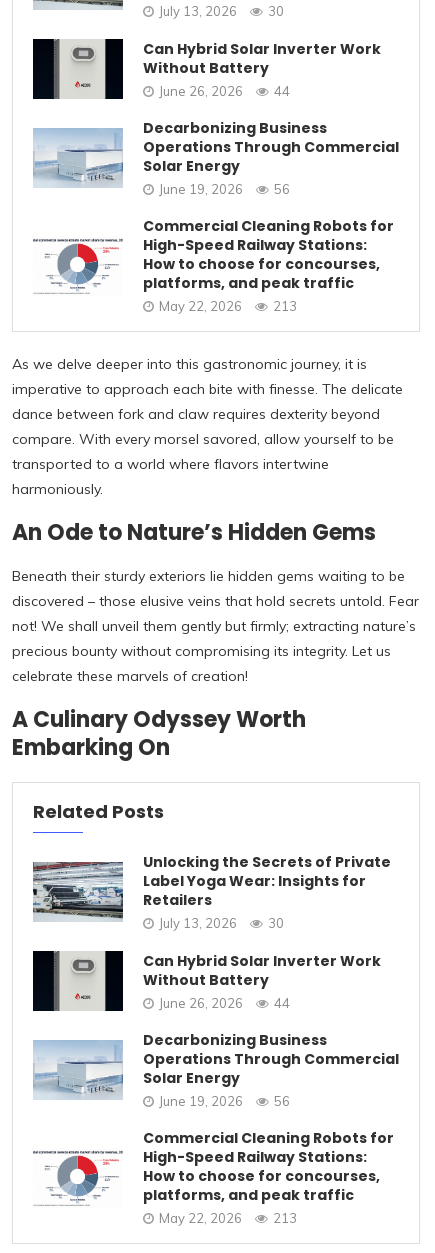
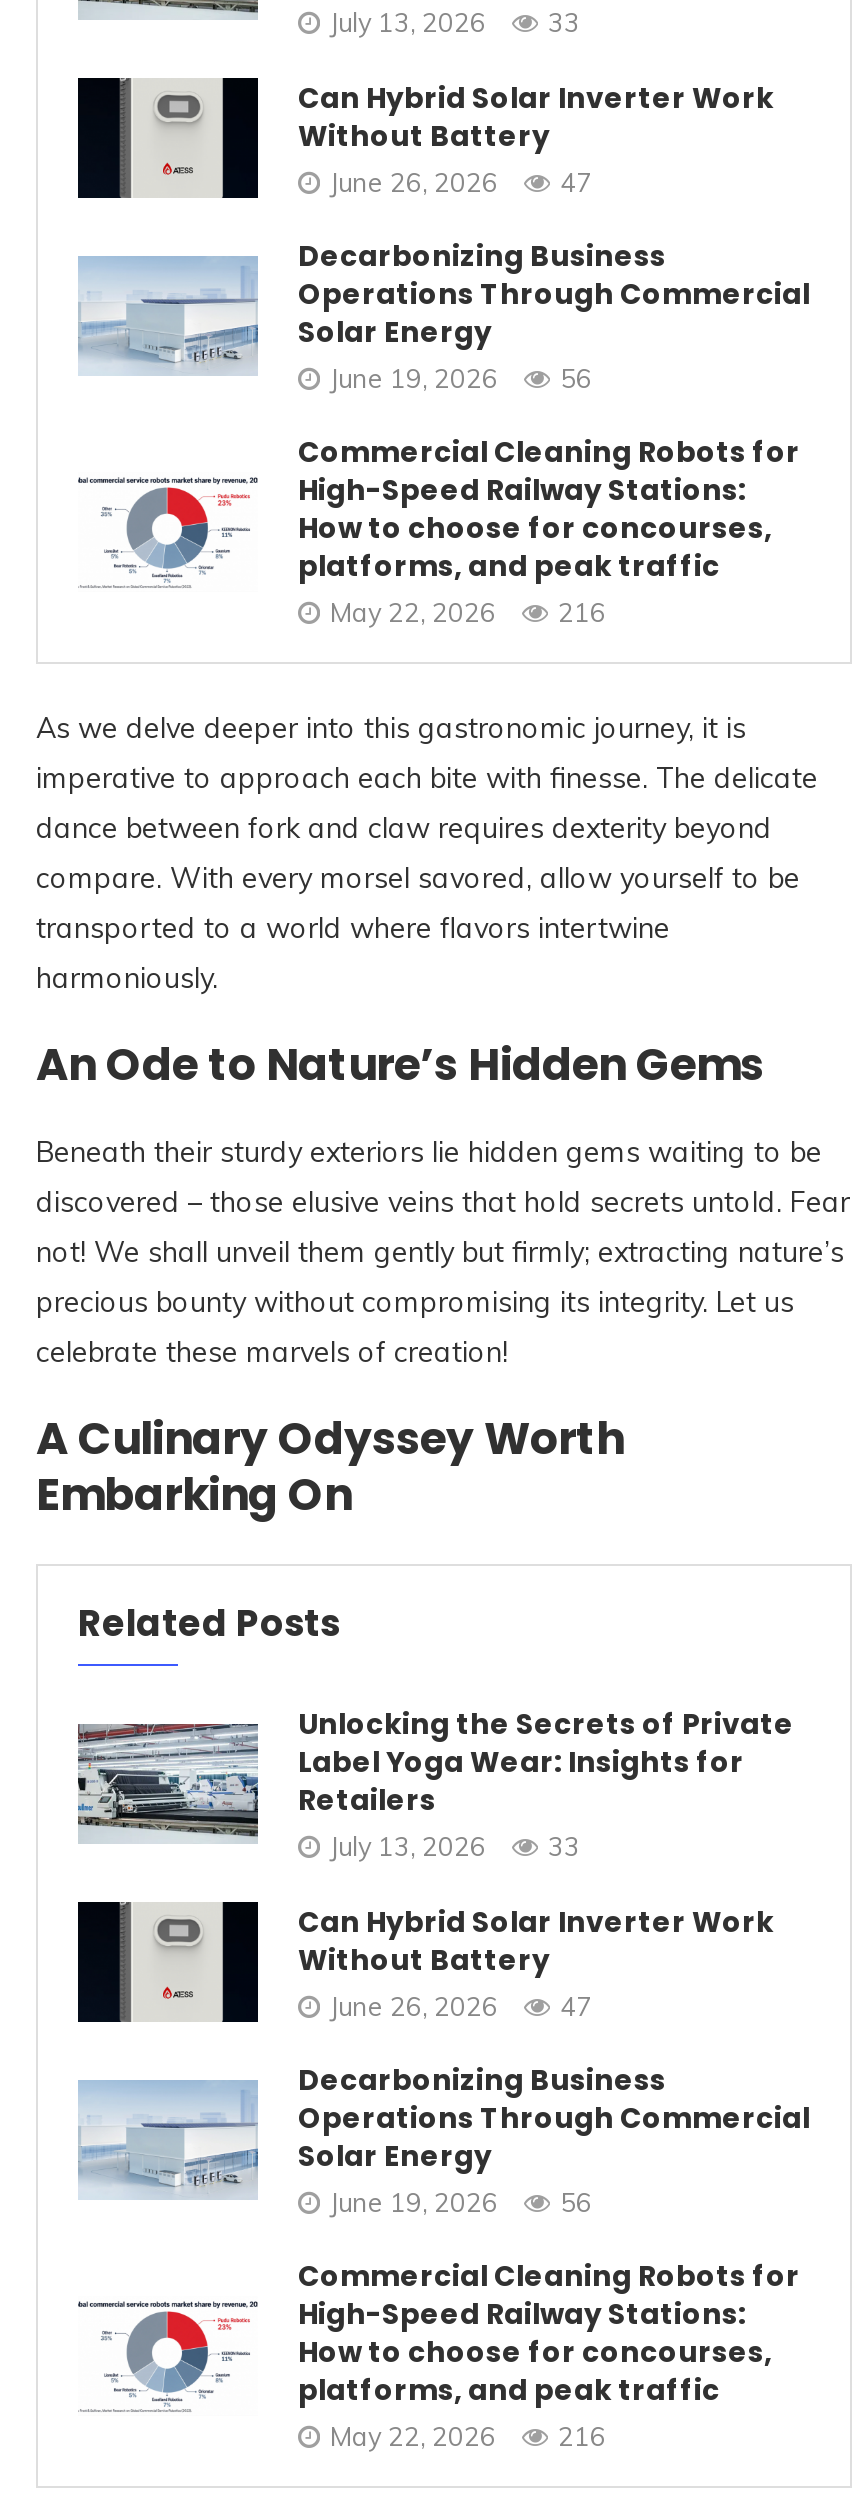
- July 13, 2026 30
+ July 13, 2026 33

- June 26, 2026 44
+ June 26, 2026 47

- May 22, 2026 213
+ May 22, 2026 216

- July 13, 2026 30
+ July 13, 2026 33

- June 26, 2026 44
+ June 26, 2026 47

- May 22, 2026 213
+ May 22, 2026 216
